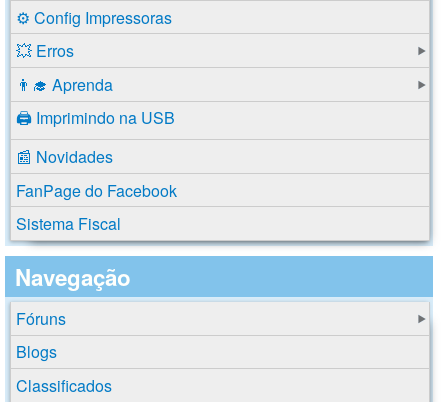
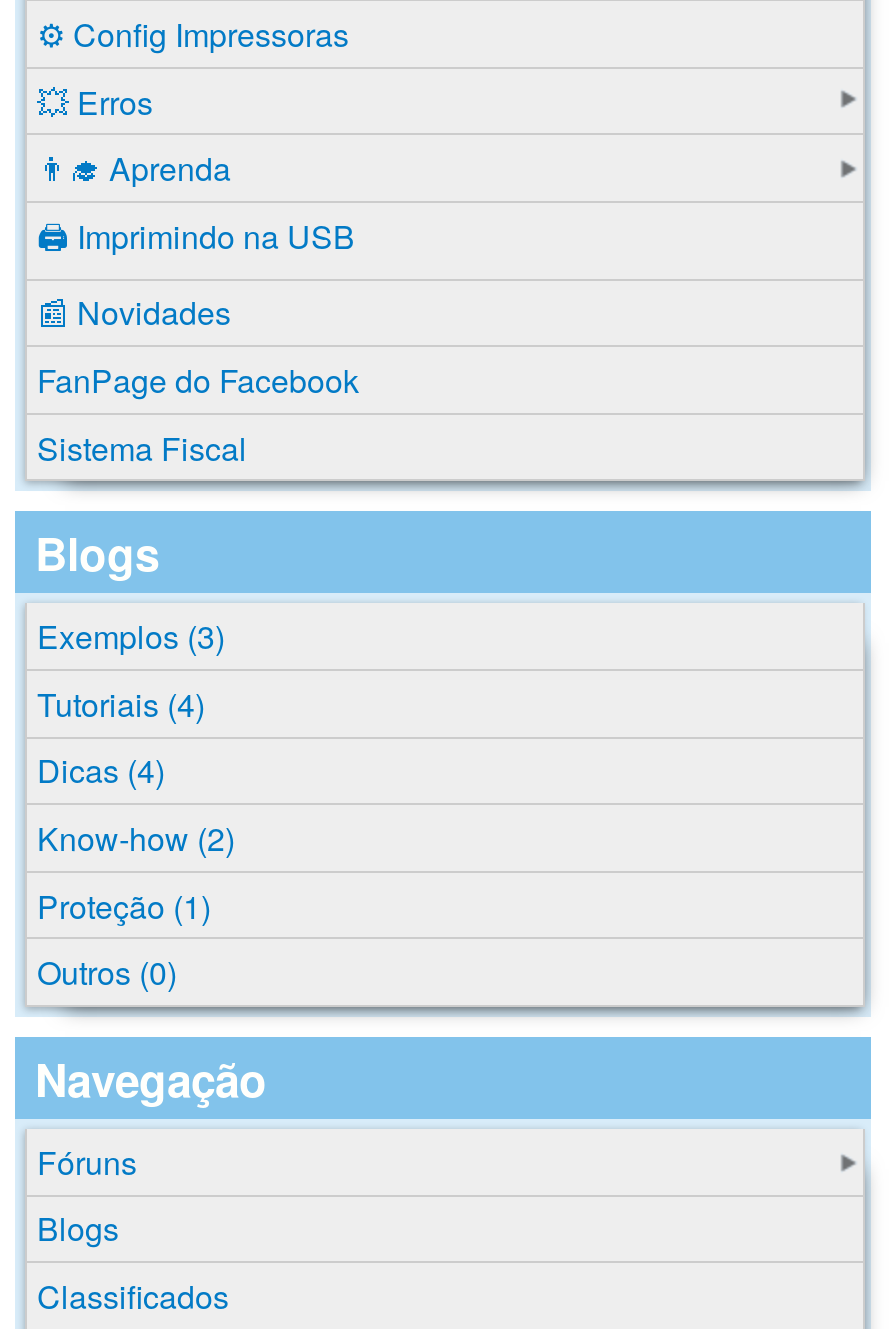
+ Blogs
+ Exemplos (3)
+ Tutoriais (4)
+ Dicas (4)
+ Know-how (2)
+ Proteção (1)
+ Outros (0)
